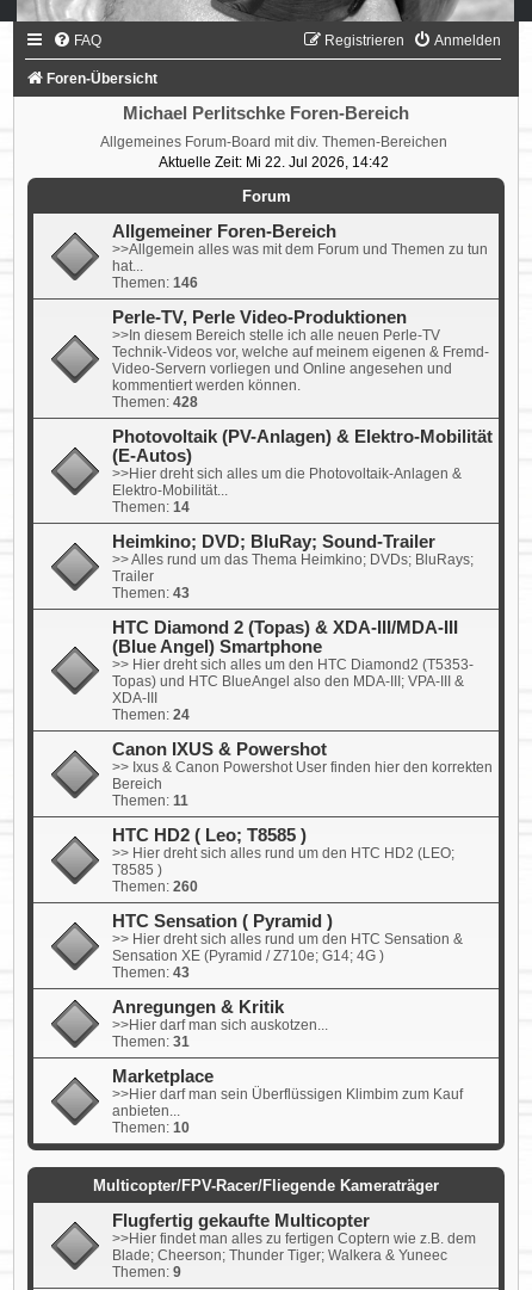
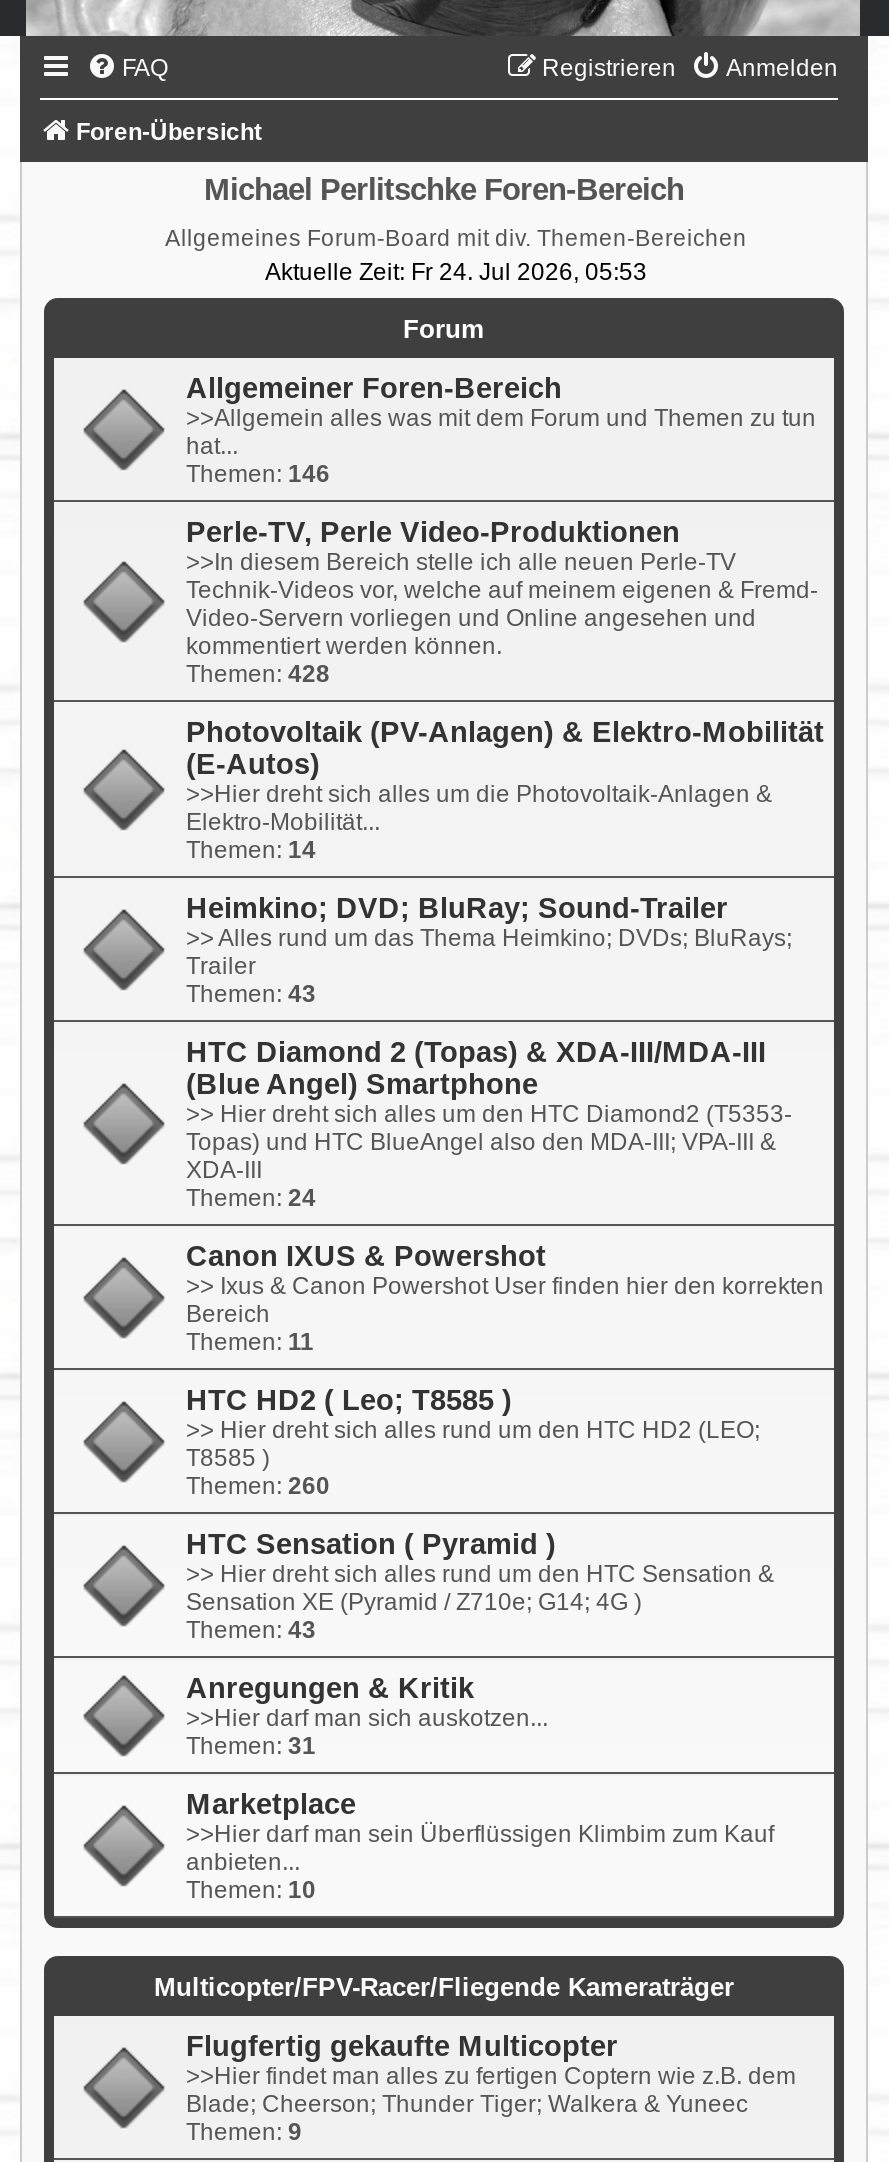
- Aktuelle Zeit: Mi 22. Jul 2026, 14:42
+ Aktuelle Zeit: Fr 24. Jul 2026, 05:53
